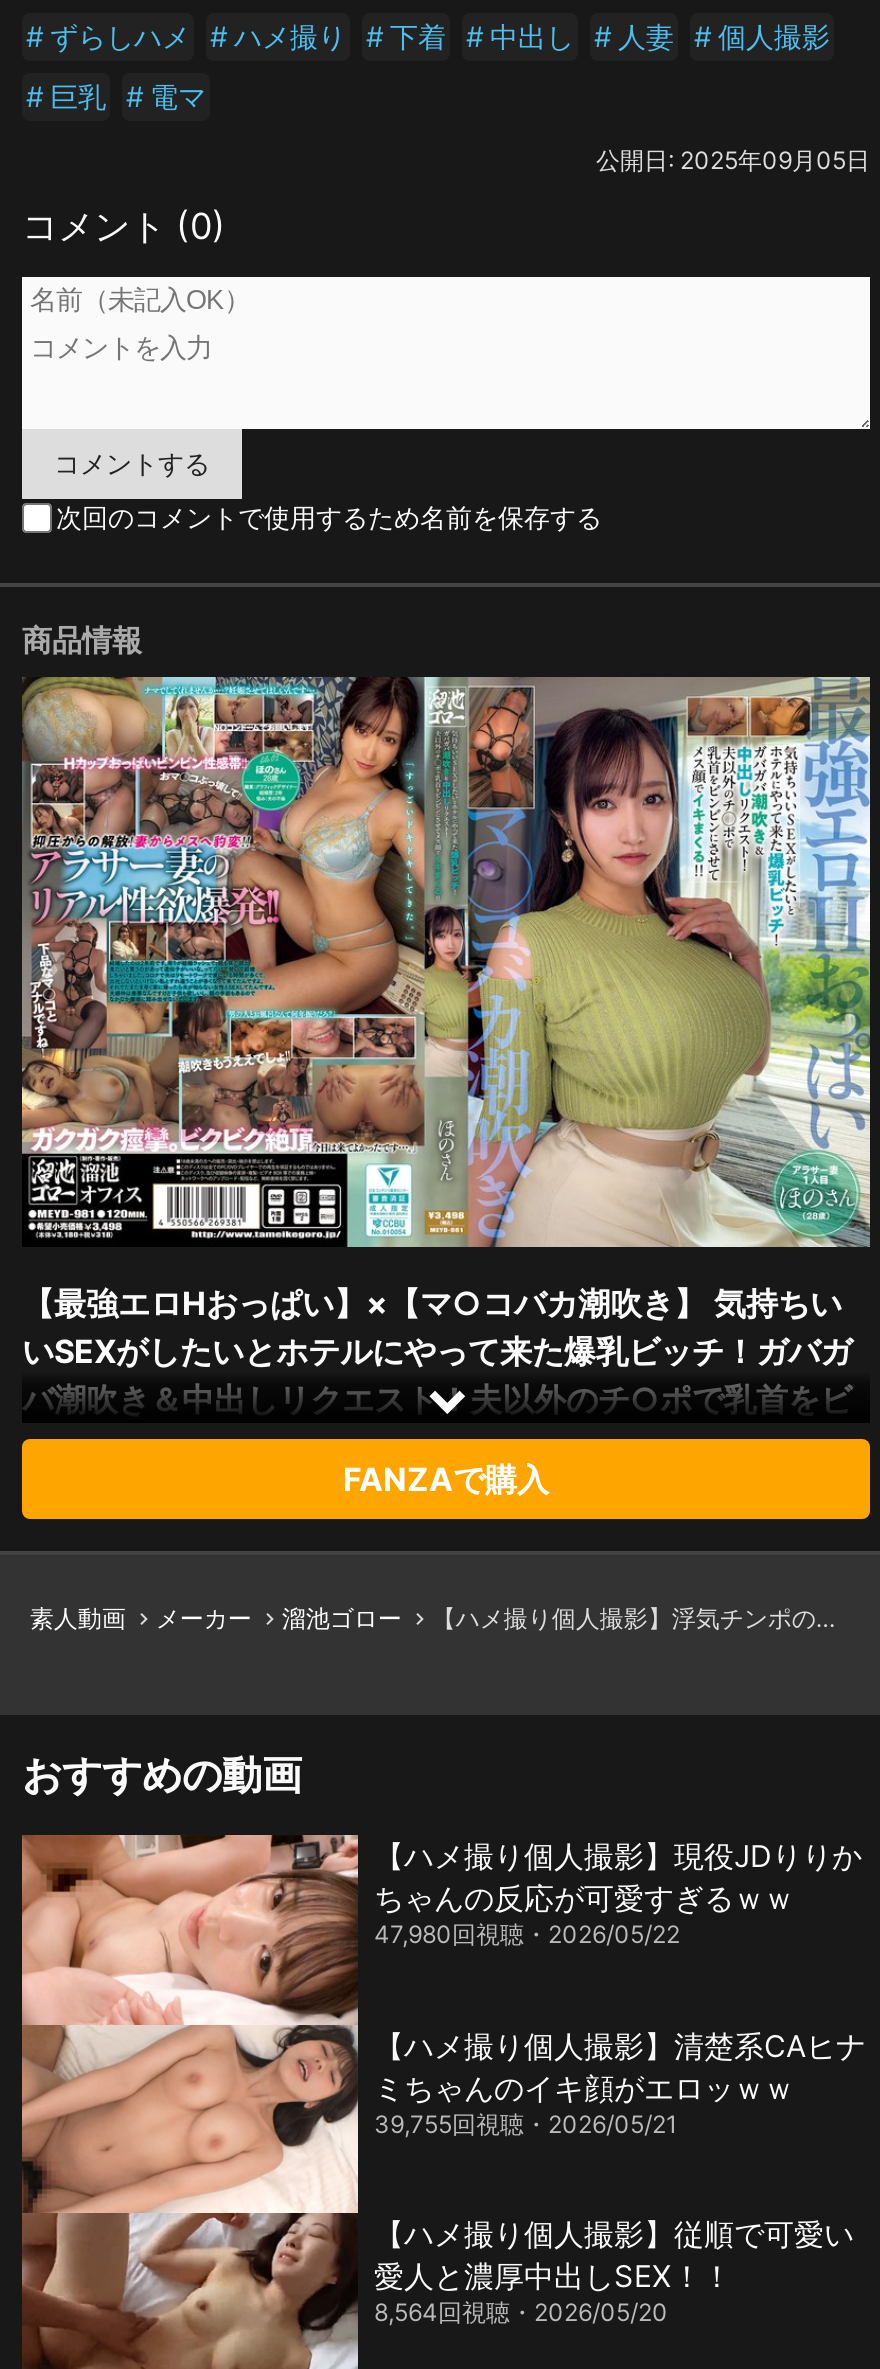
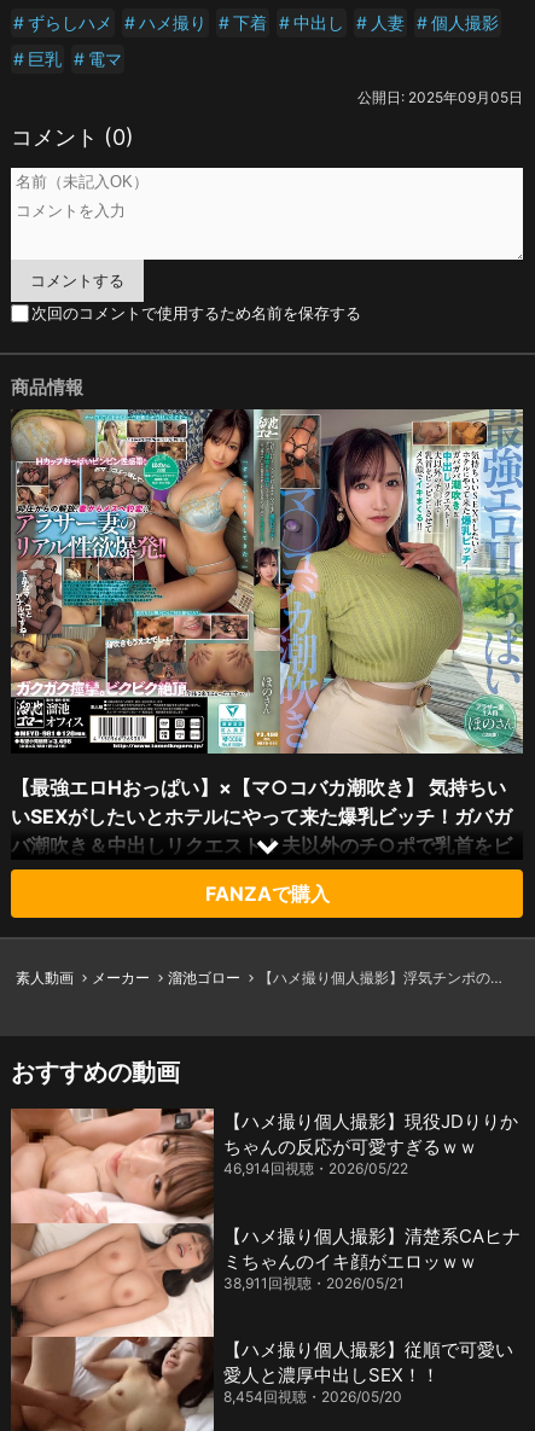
- 47,980回視聴 2026/05/22
+ 46,914回視聴 2026/05/22

- 39,755回視聴 2026/05/21
+ 38,911回視聴 2026/05/21

- 8,564回視聴 2026/05/20
+ 8,454回視聴 2026/05/20
